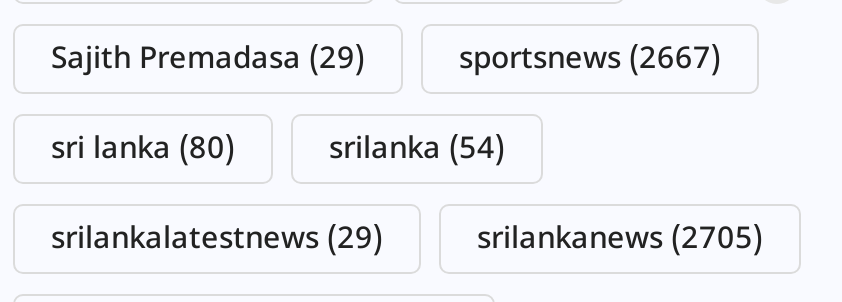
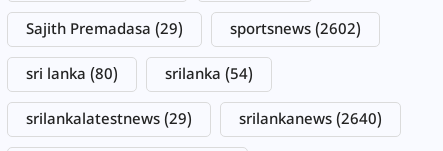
- sportsnews (2667)
+ sportsnews (2602)

- srilankanews (2705)
+ srilankanews (2640)
